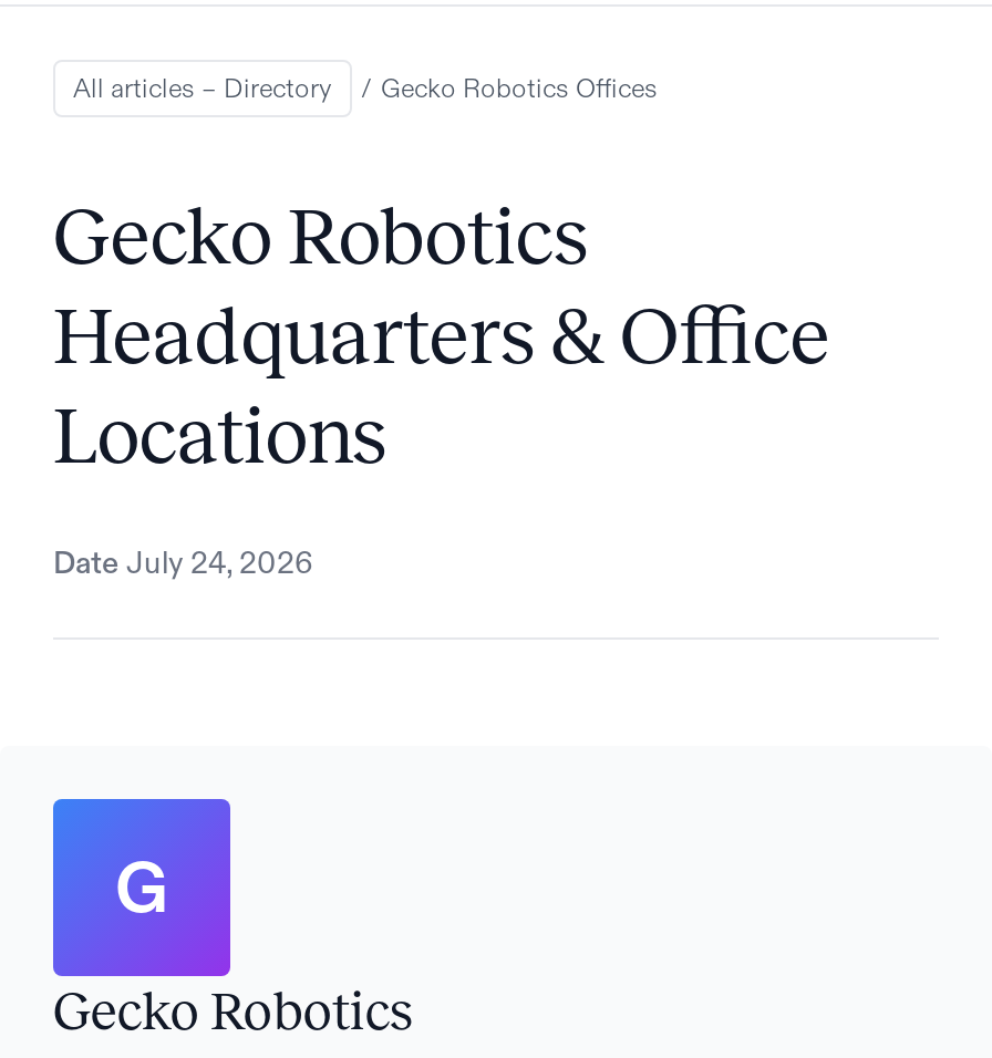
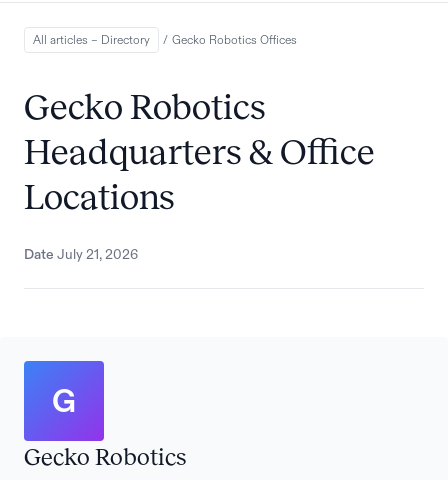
- Date July 24, 2026
+ Date July 21, 2026
